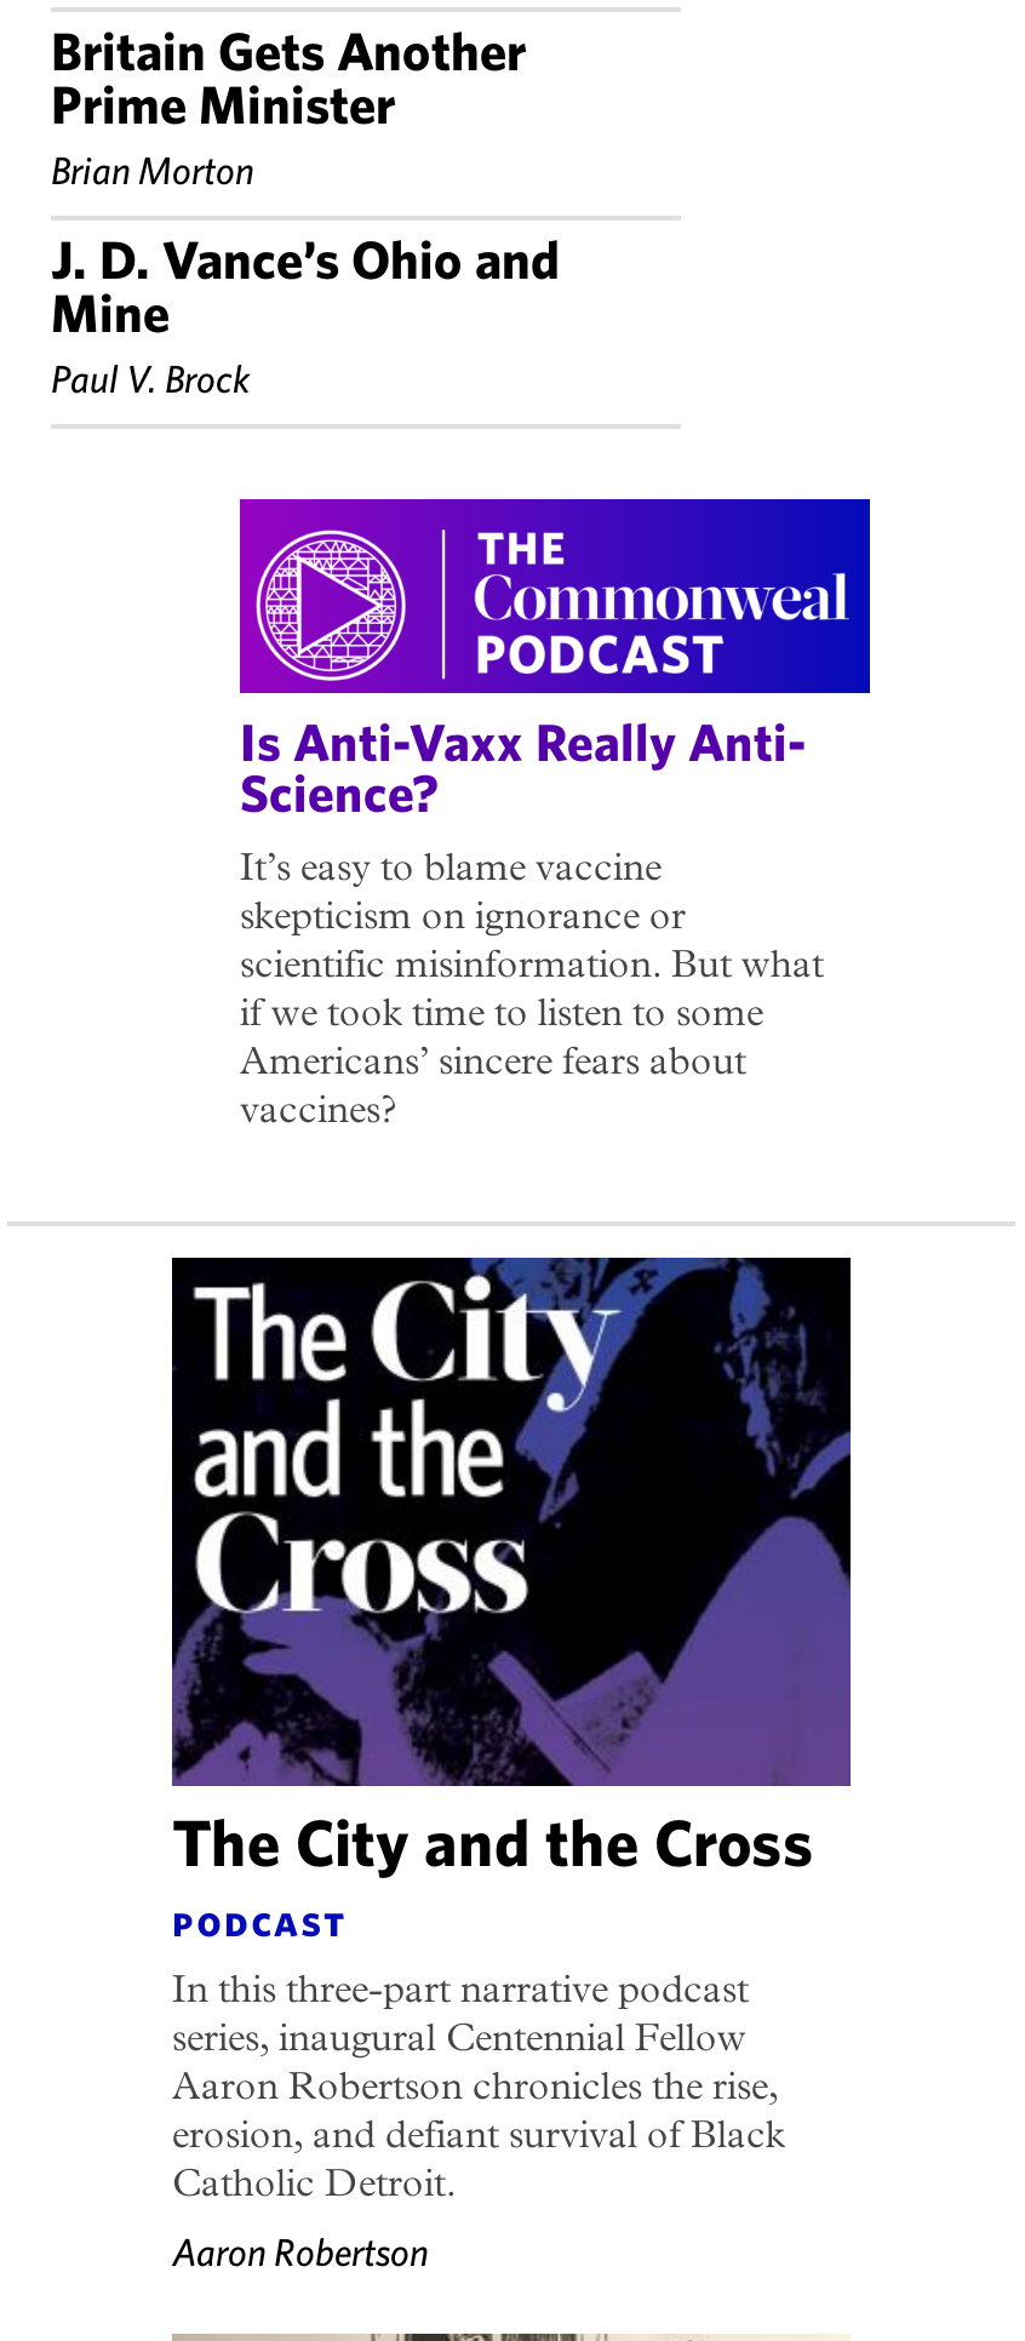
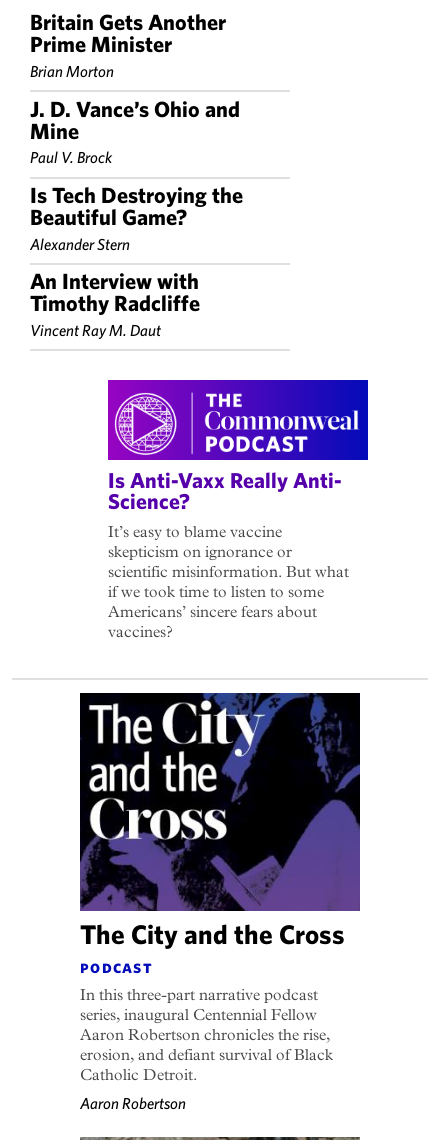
+ Is Tech Destroying the
+ Beautiful Game?
+ Alexander Stern
+ An Interview with
+ Timothy Radcliffe
+ Vincent Ray M. Daut
